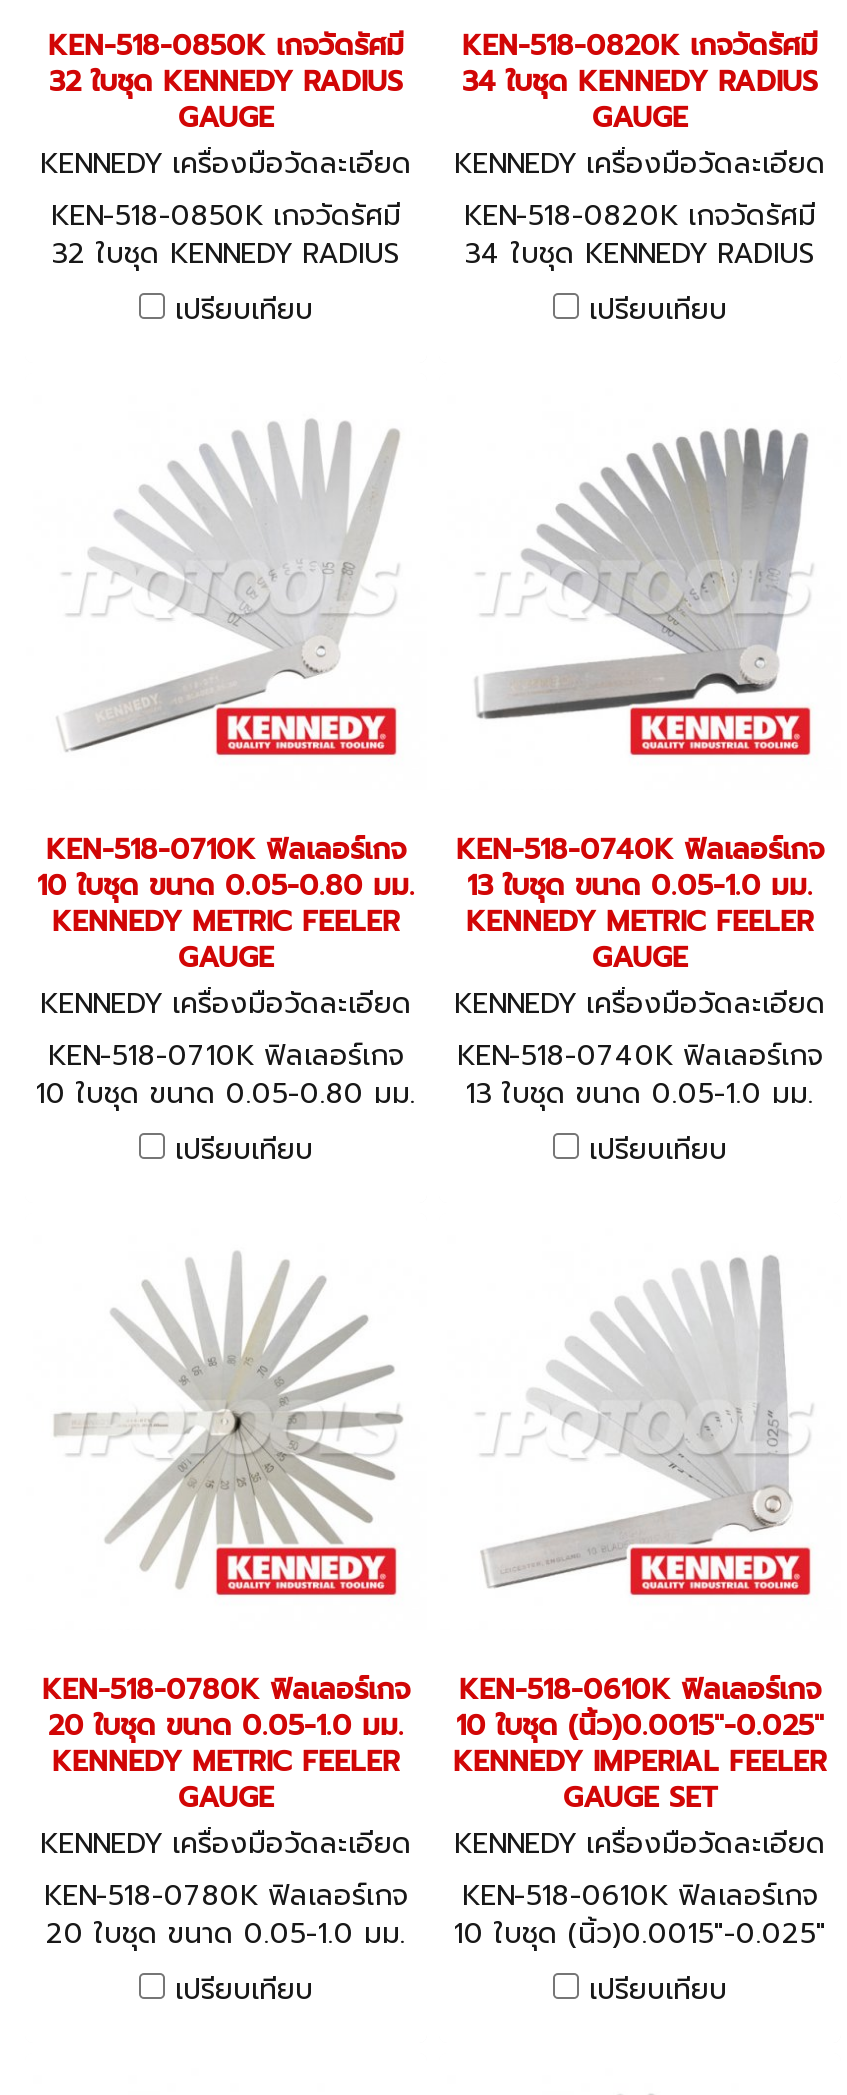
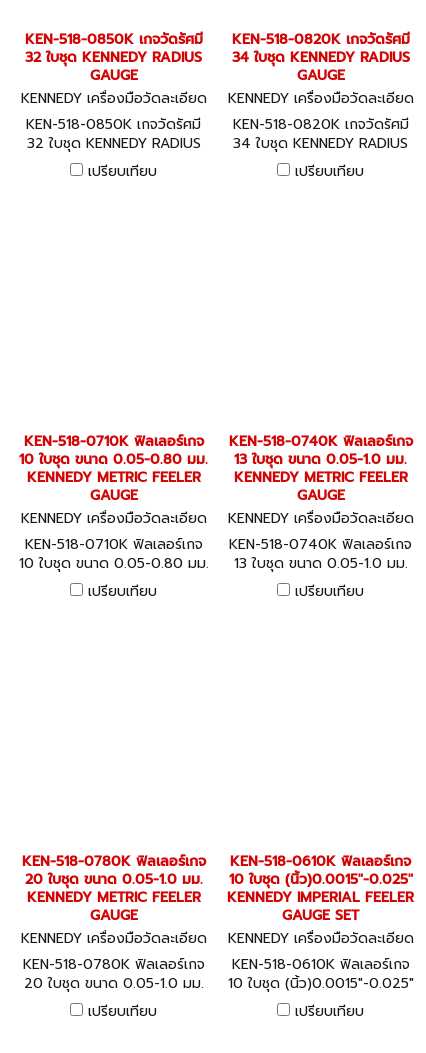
- [image]

- [image]

- [image]

- [image]
